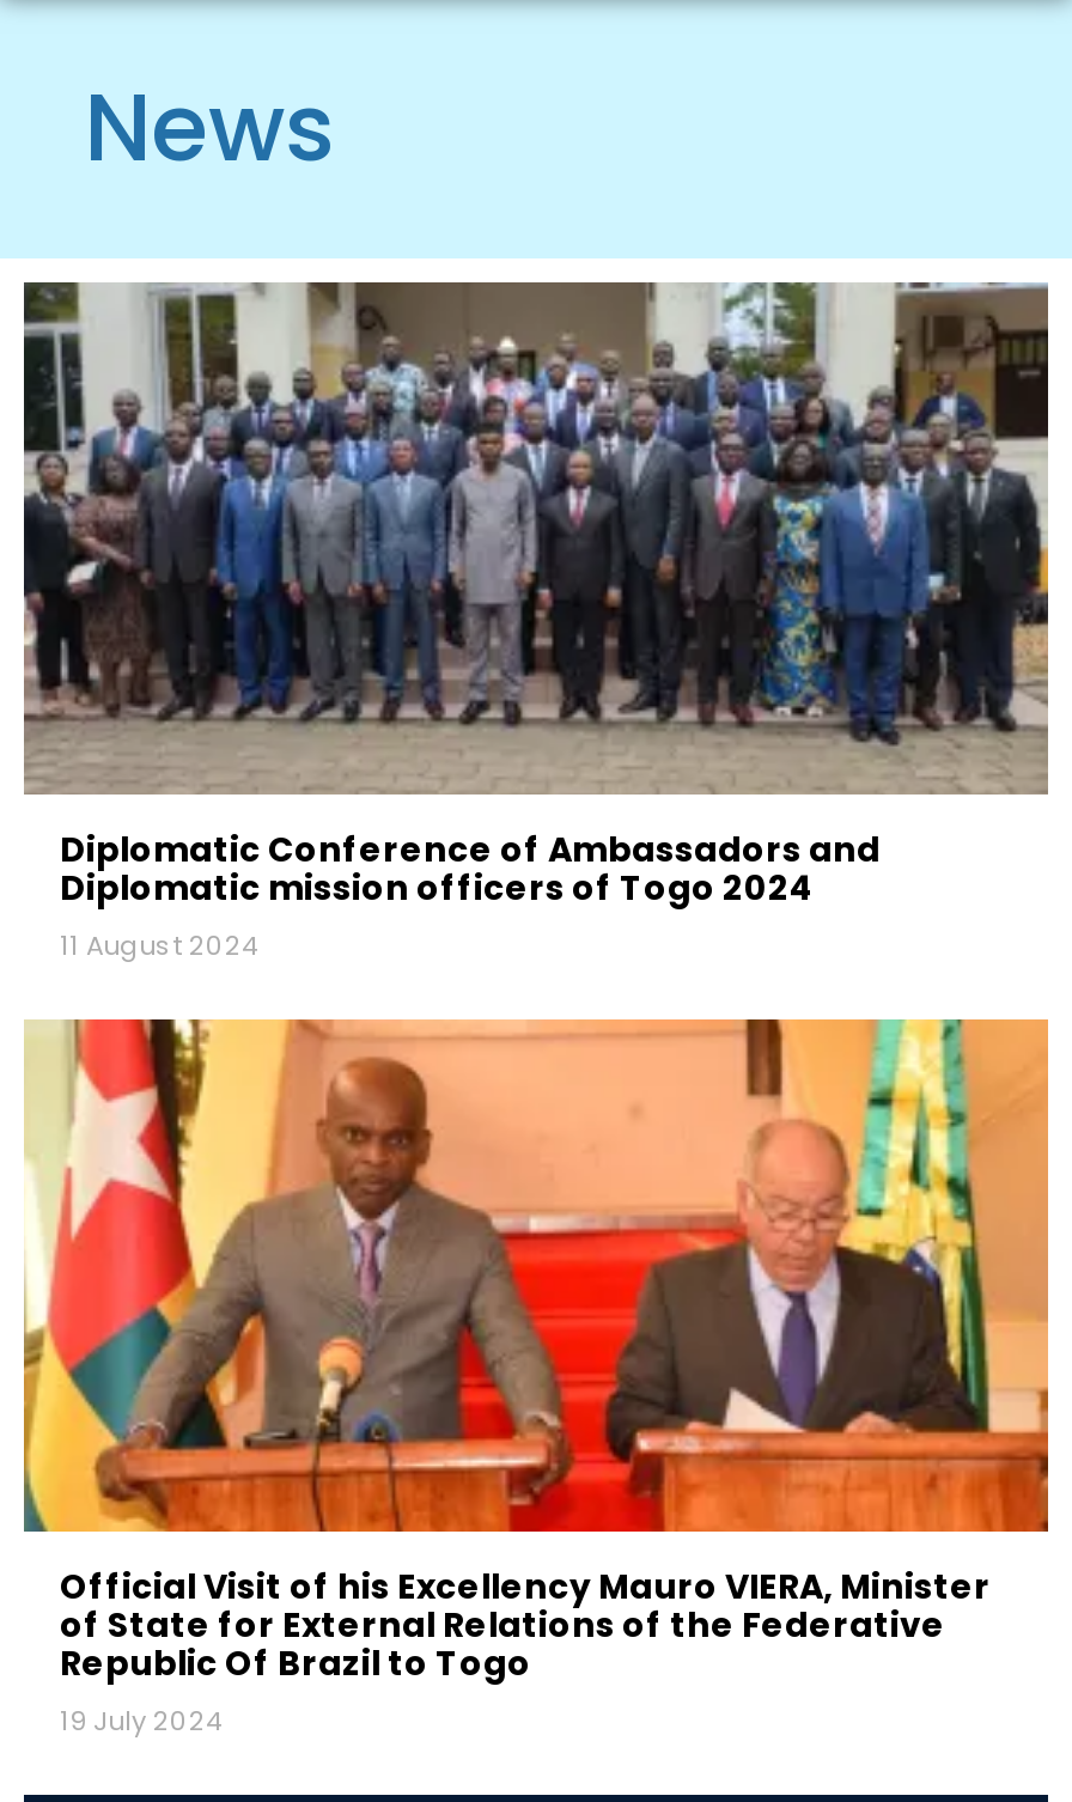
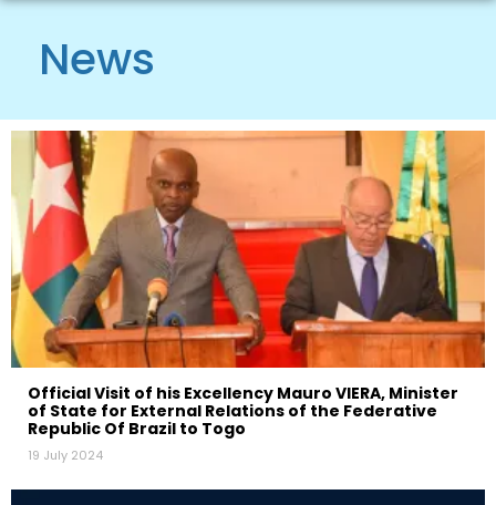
- [image]
- Diplomatic Conference of Ambassadors and
- Diplomatic mission officers of Togo 2024
- 11 August 2024
